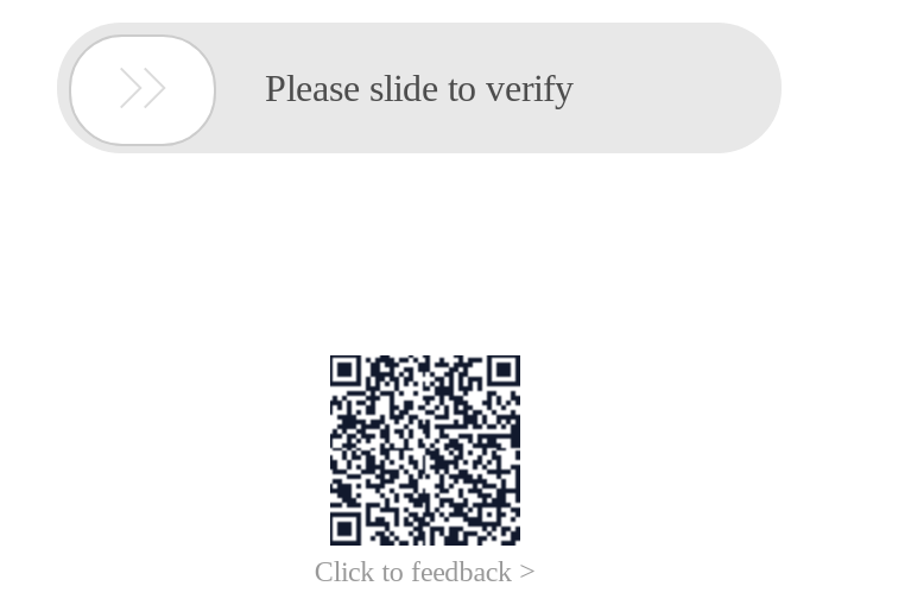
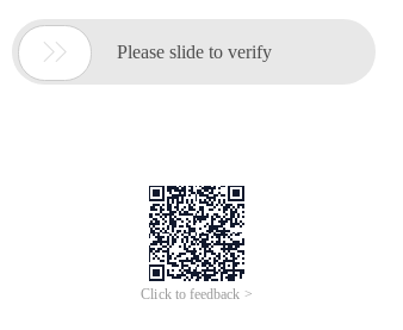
- [image]
+ [image]
